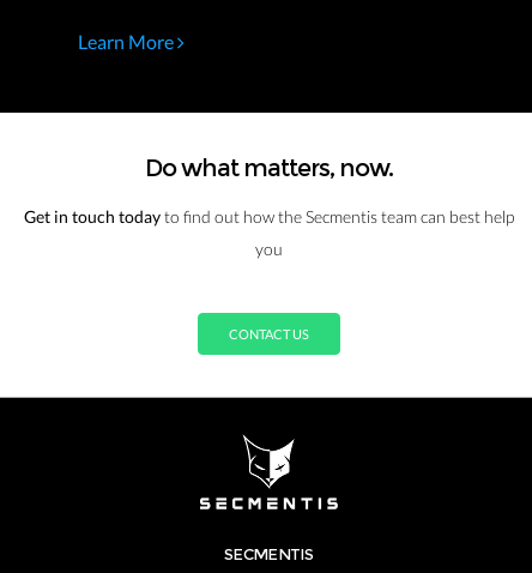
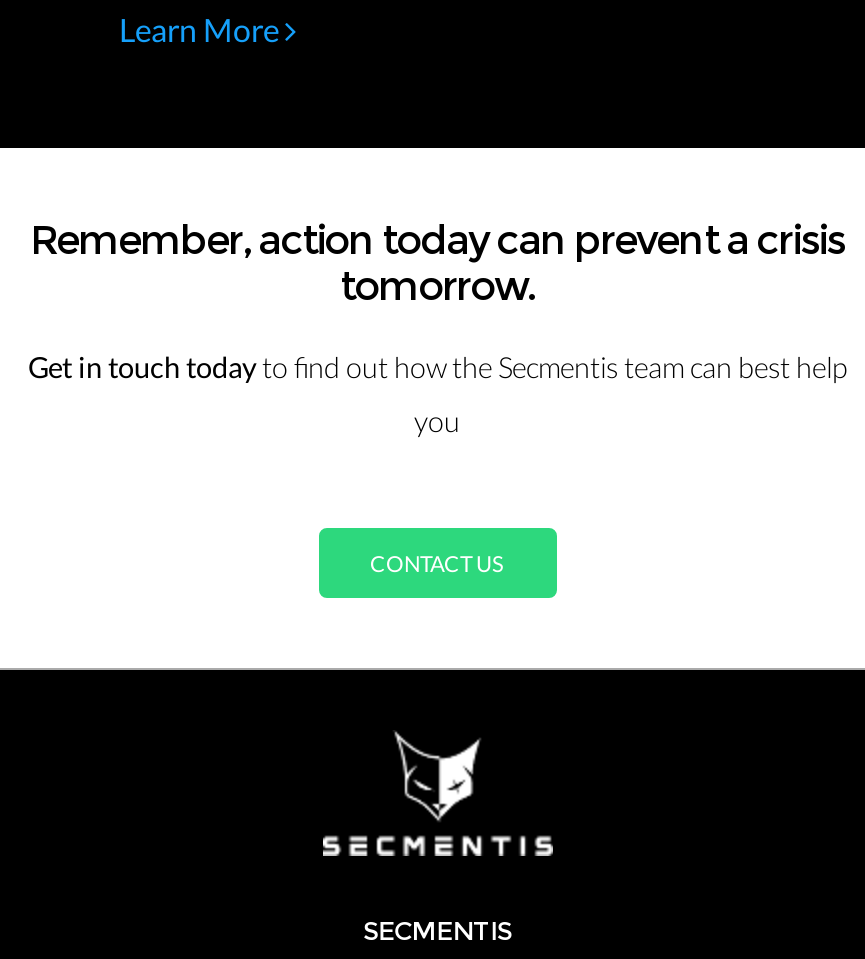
- Do what matters, now.
+ Remember, action today can prevent a crisis
+ tomorrow.
